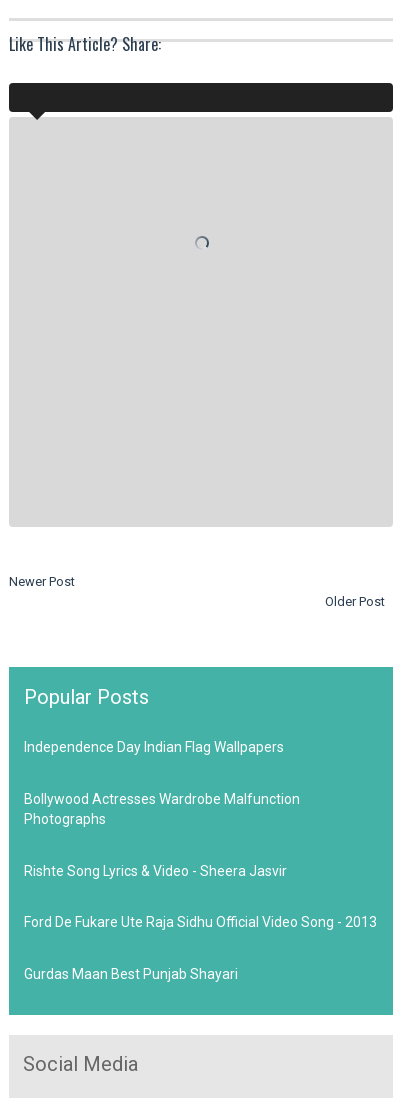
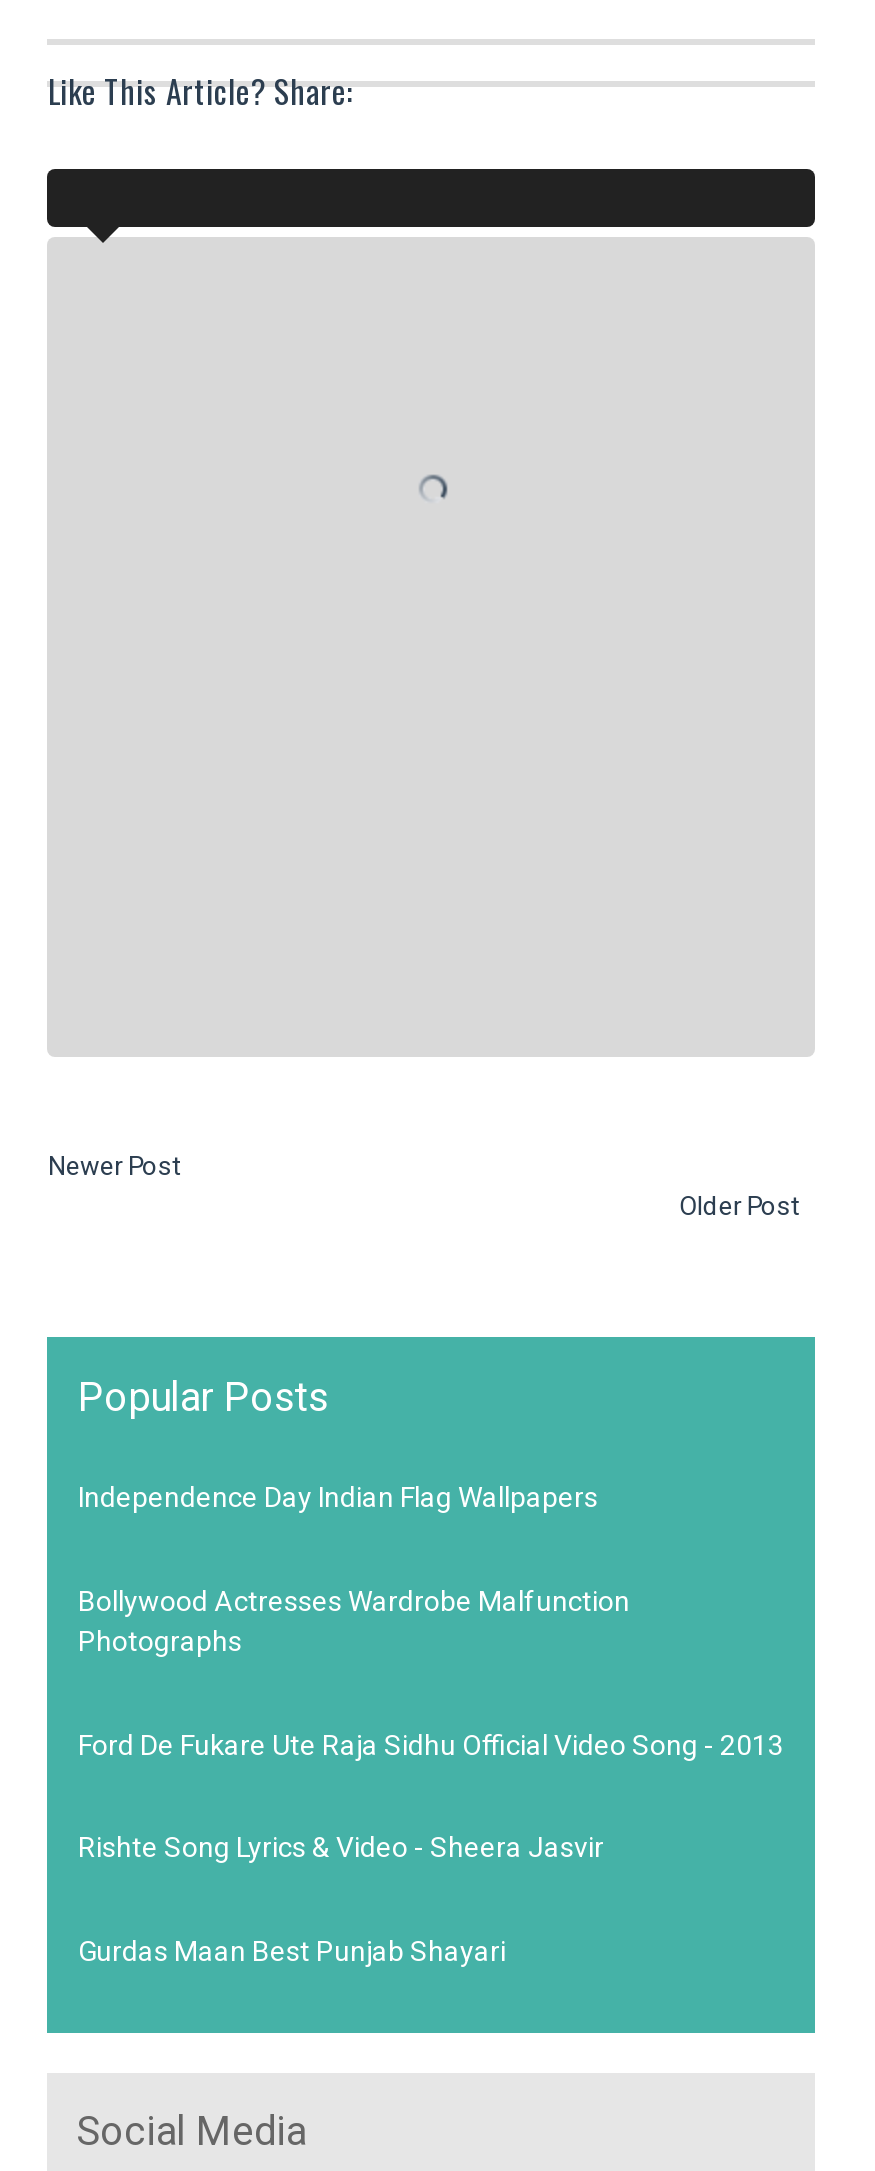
moved down: Rishte Song Lyrics & Video - Sheera Jasvir

moved up: Ford De Fukare Ute Raja Sidhu Official Video Song - 2013
